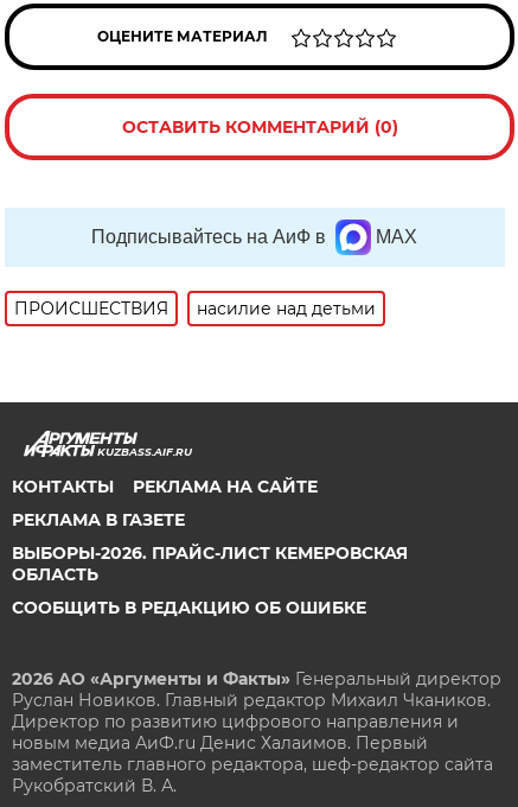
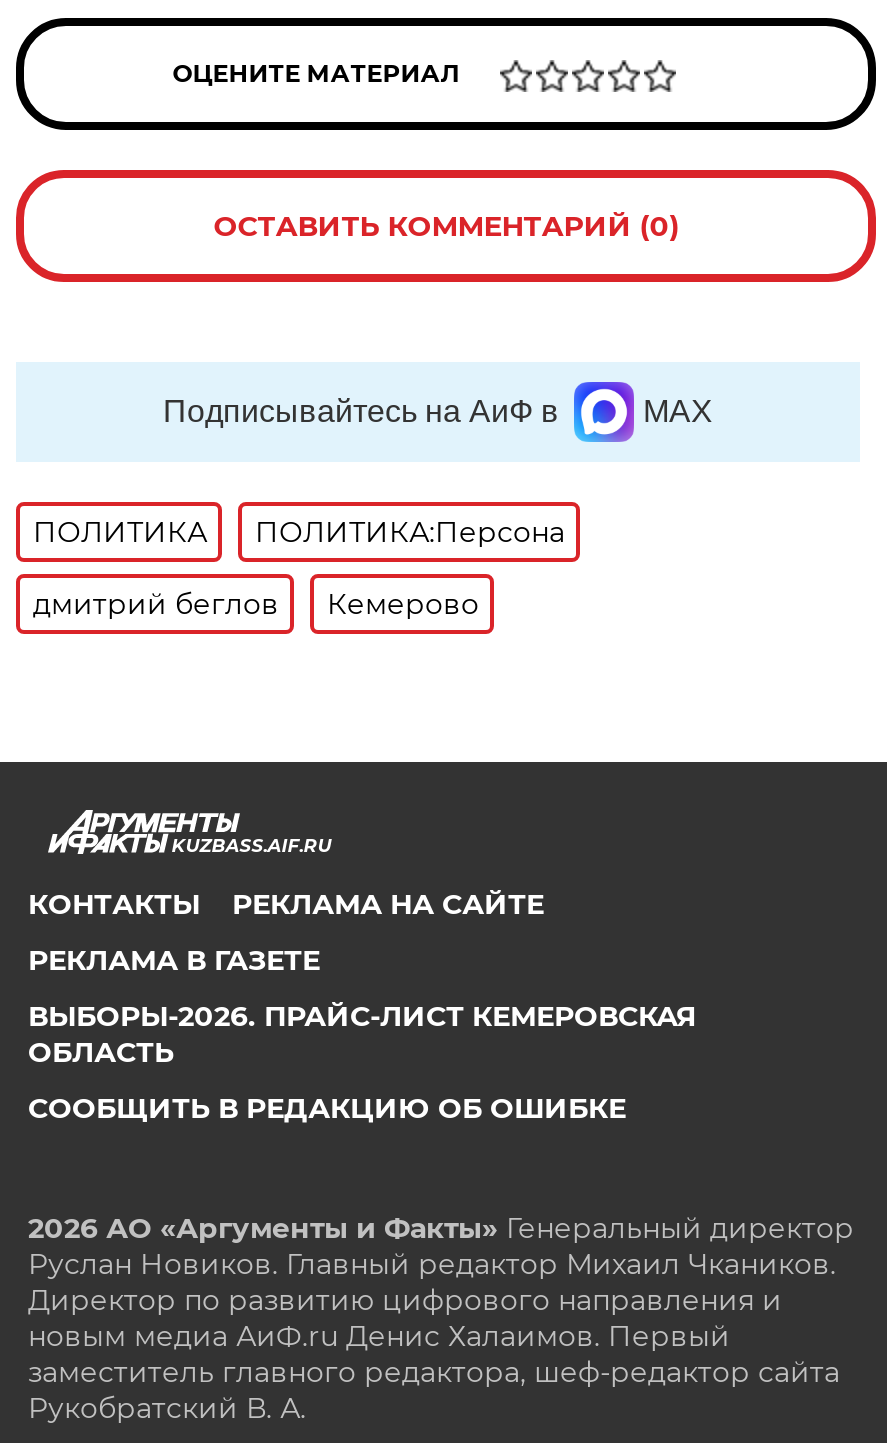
- ПРОИСШЕСТВИЯ
- насилие над детьми
+ ПОЛИТИКА
+ ПОЛИТИКА:Персона
+ дмитрий беглов
+ Кемерово
